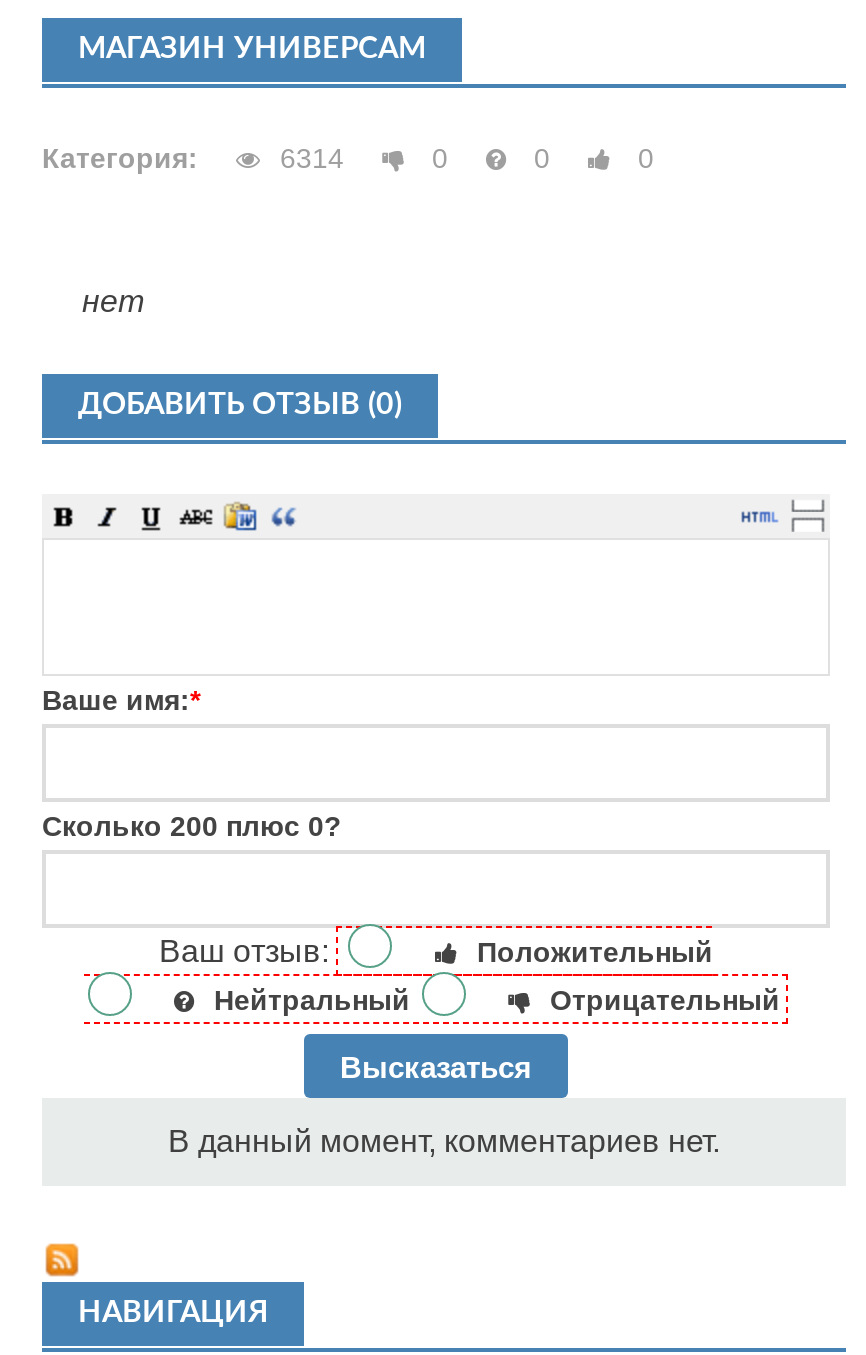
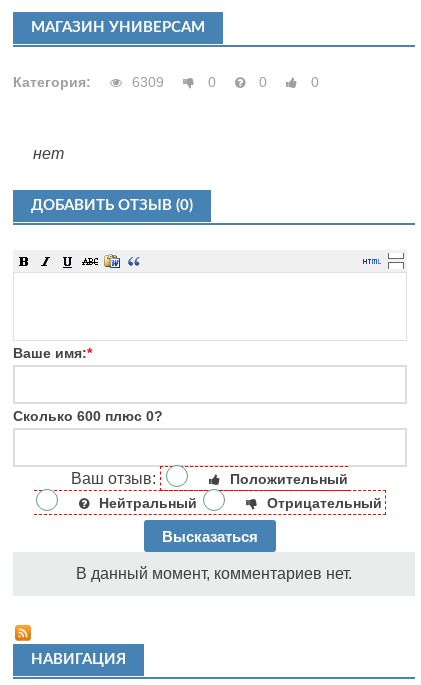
- 6314
+ 6309

- Сколько 200 плюс 0?
+ Сколько 600 плюс 0?
